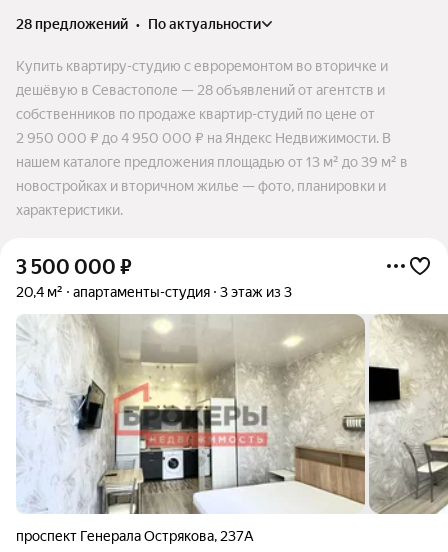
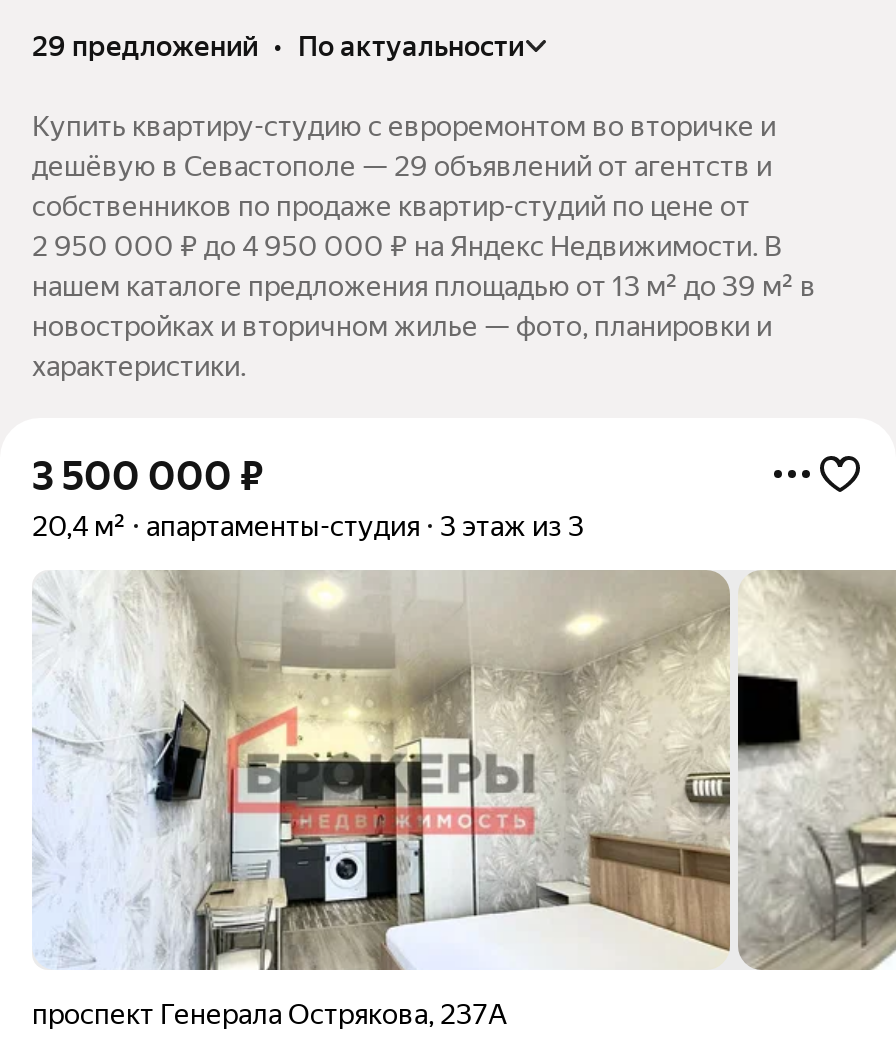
- 28 предложений • по актуальности
+ 29 предложений • по актуальности

- дешёвую в Севастополе — 28 объявлений от агентств и
+ дешёвую в Севастополе — 29 объявлений от агентств и
